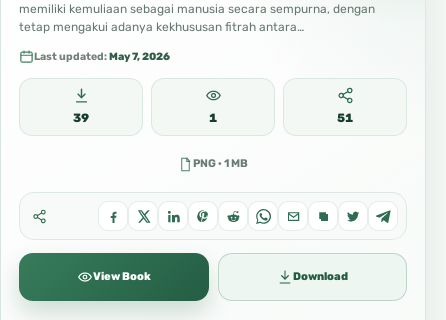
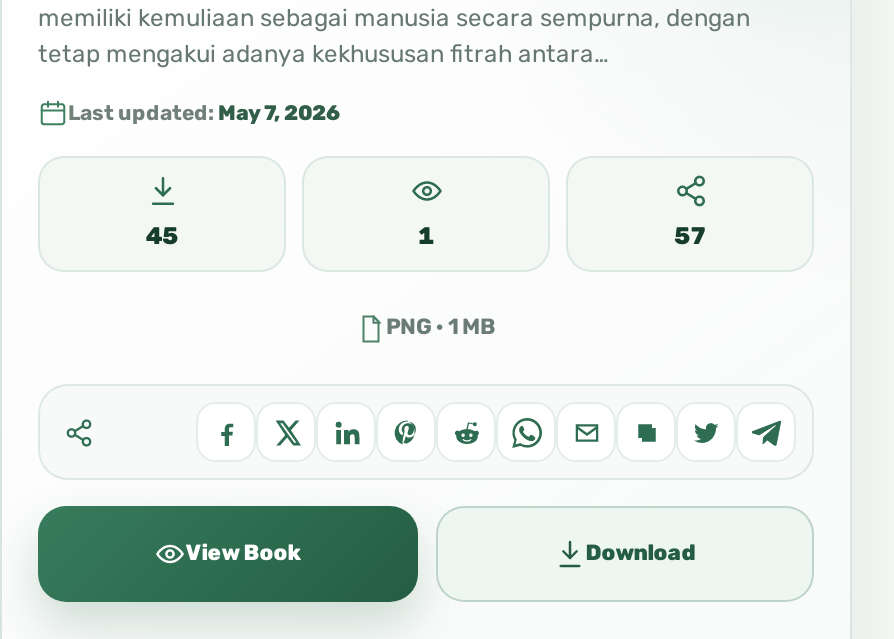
- 39
+ 45

- 51
+ 57
